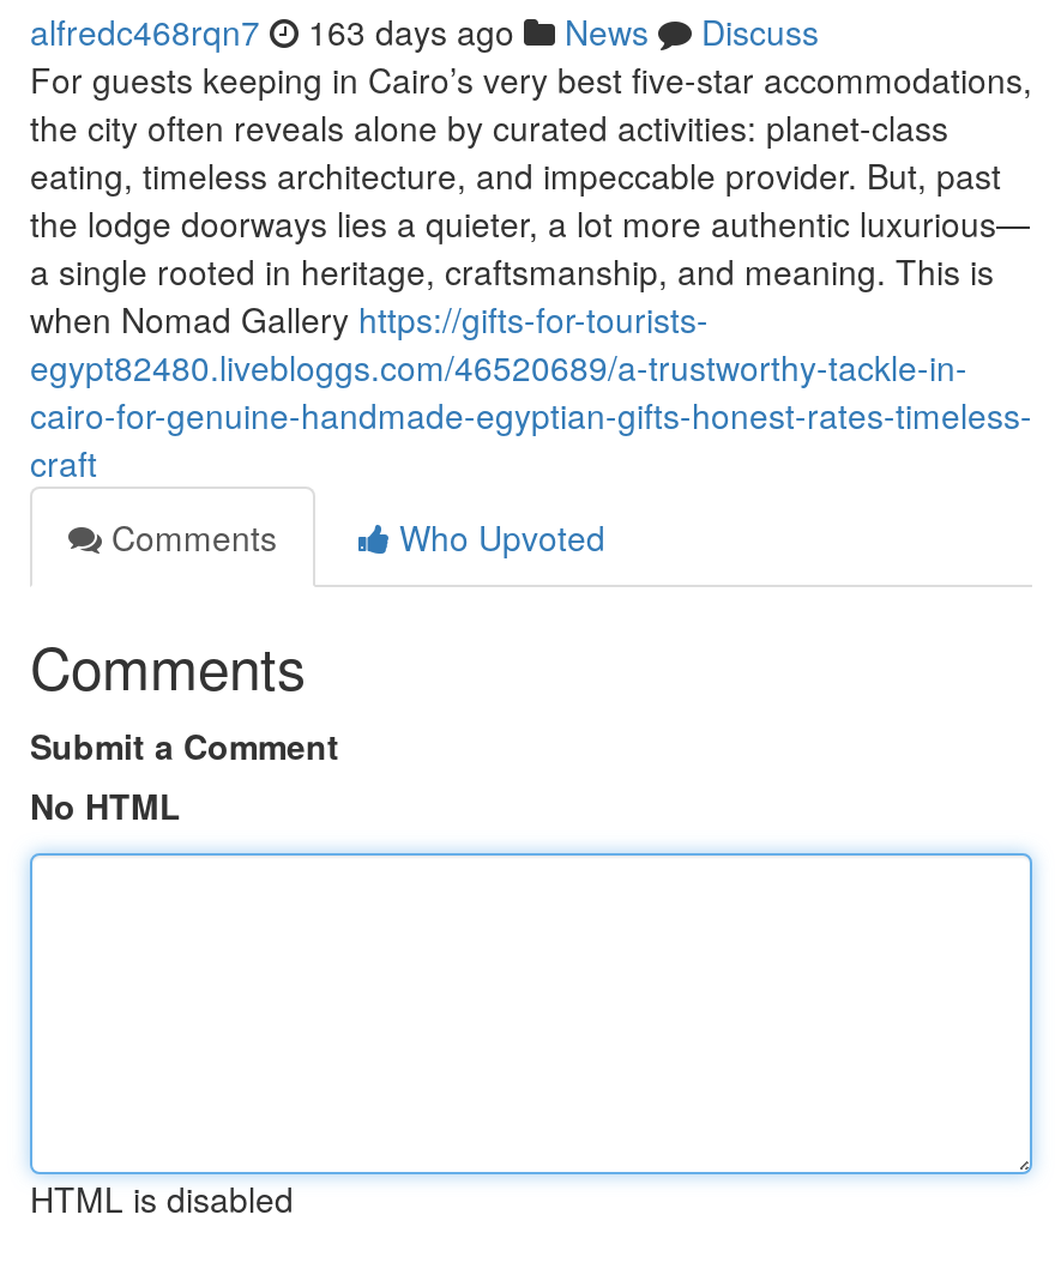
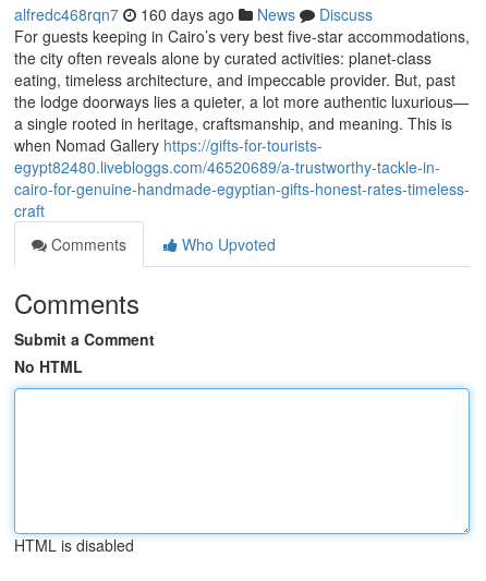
- alfredc468rqn7 163 days ago News Discuss
+ alfredc468rqn7 160 days ago News Discuss
